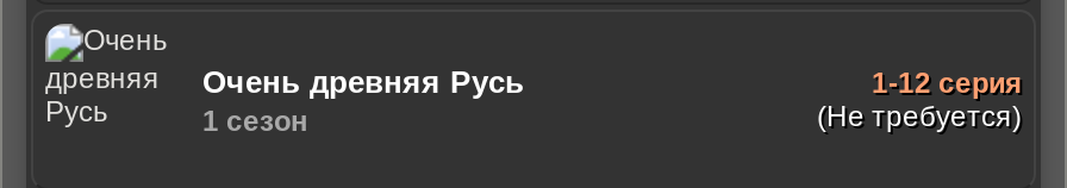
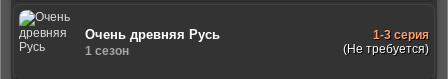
- 1-12 серия
+ 1-3 серия
